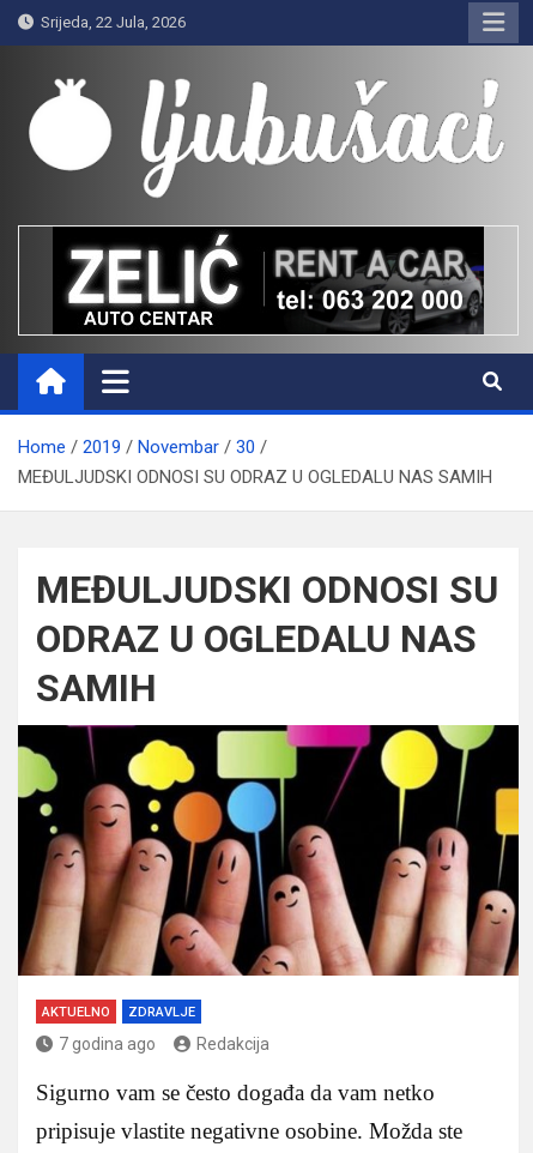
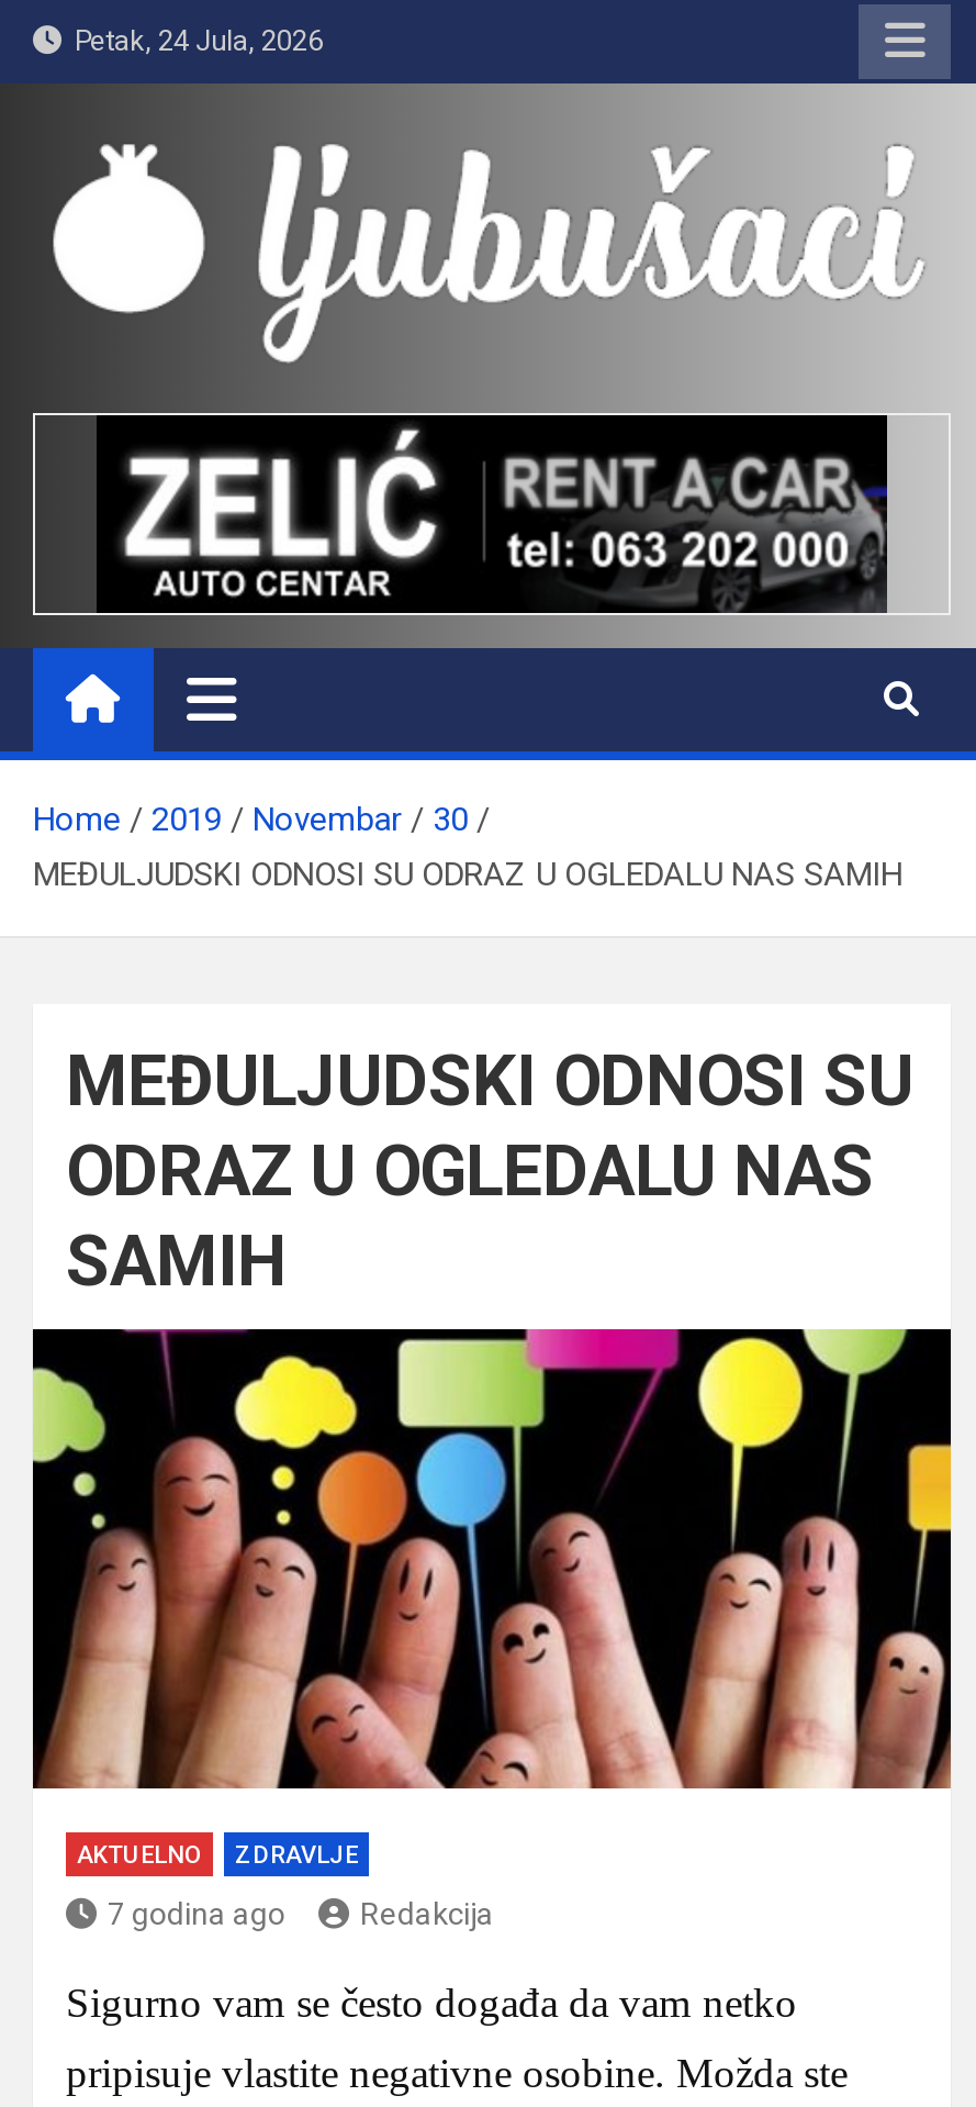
- Srijeda, 22 Jula, 2026
+ Petak, 24 Jula, 2026
